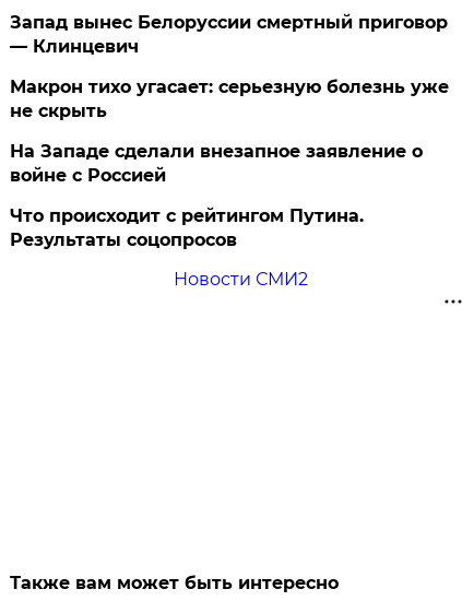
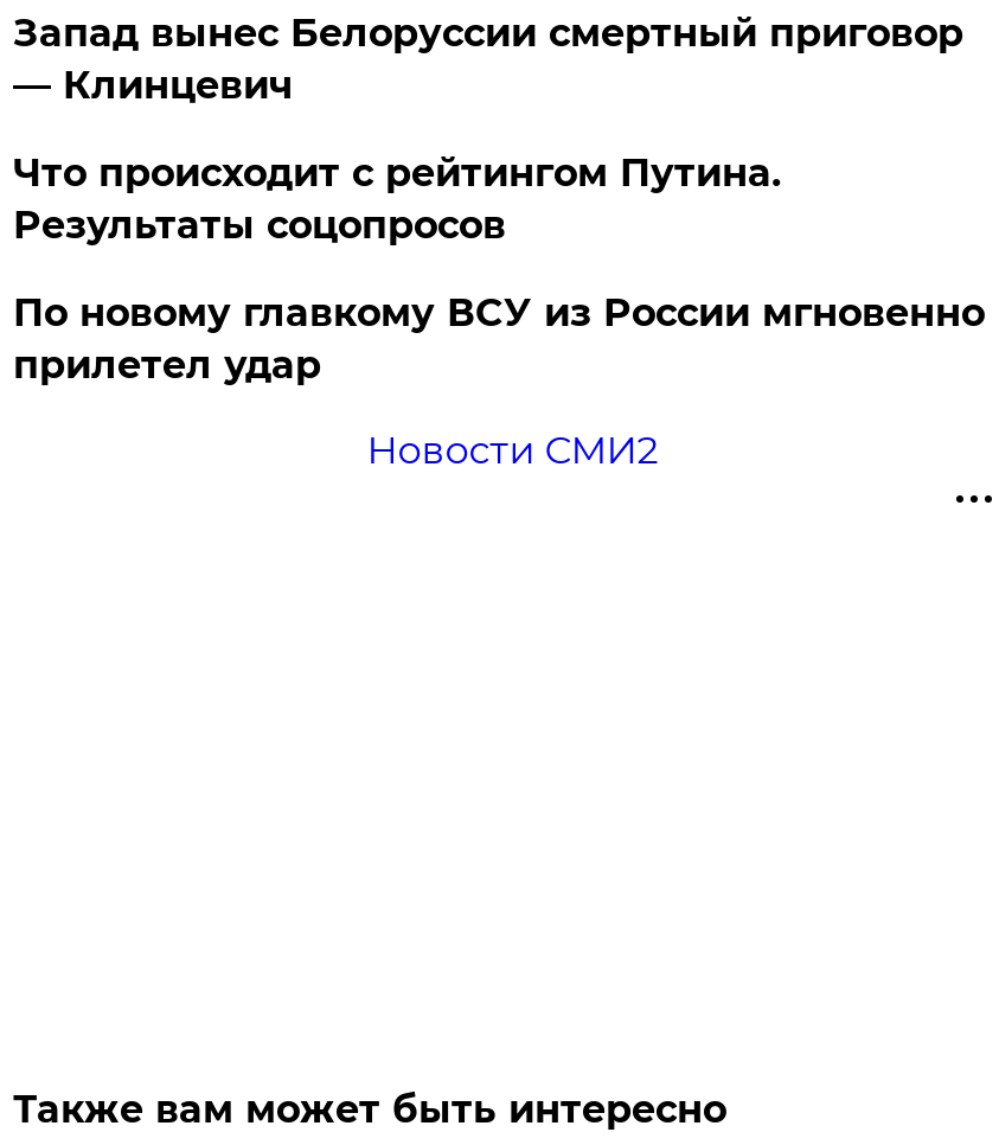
- Макрон тихо угасает: серьезную болезнь уже
- не скрыть
- На Западе сделали внезапное заявление о
- войне с Россией

moved up: Что происходит с рейтингом Путина. | Результаты соцопросов

+ По новому главкому ВСУ из России мгновенно
+ прилетел удар
